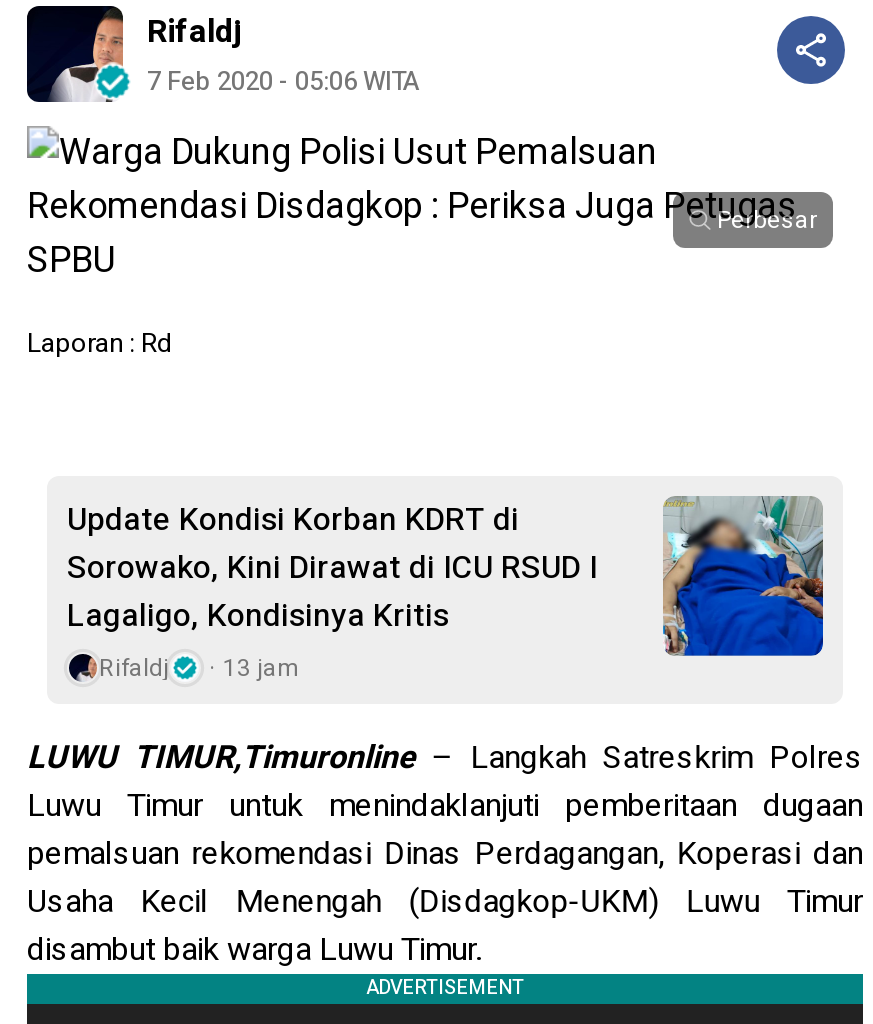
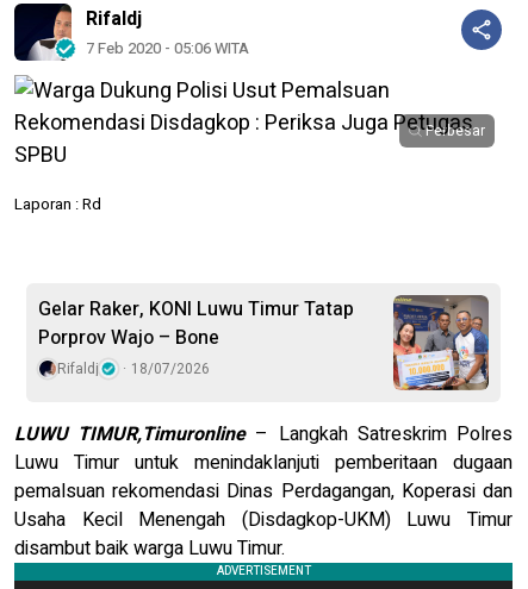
- [image]
- Update Kondisi Korban KDRT di
- Sorowako, Kini Dirawat di ICU RSUD I
- Lagaligo, Kondisinya Kritis
+ [image]
+ Gelar Raker, KONI Luwu Timur Tatap
+ Porprov Wajo – Bone

- Rifaldj 13 jam
+ Rifaldj 18/07/2026
